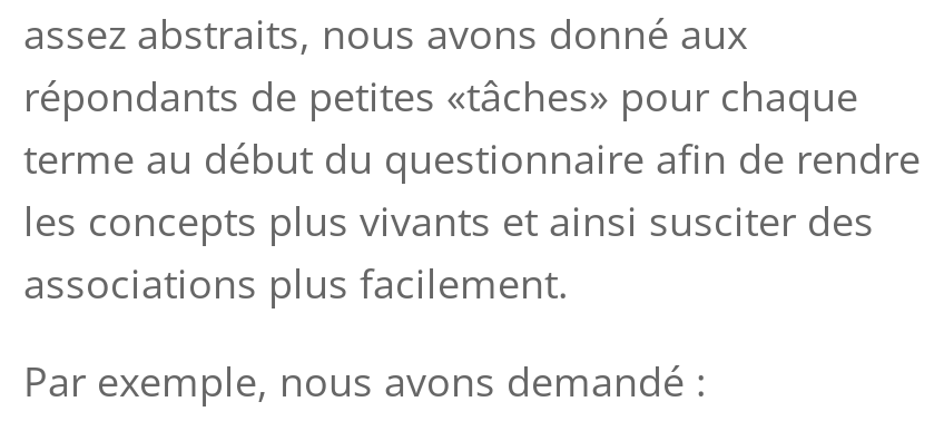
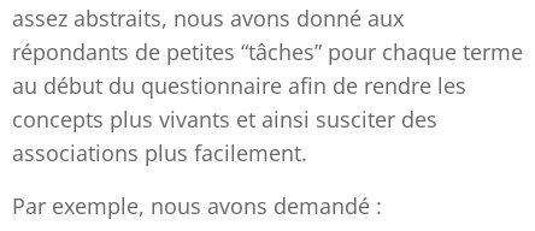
- répondants de petites «tâches» pour chaque
- terme au début du questionnaire afin de rendre
- les concepts plus vivants et ainsi susciter des
+ répondants de petites “tâches” pour chaque terme
+ au début du questionnaire afin de rendre les
+ concepts plus vivants et ainsi susciter des
